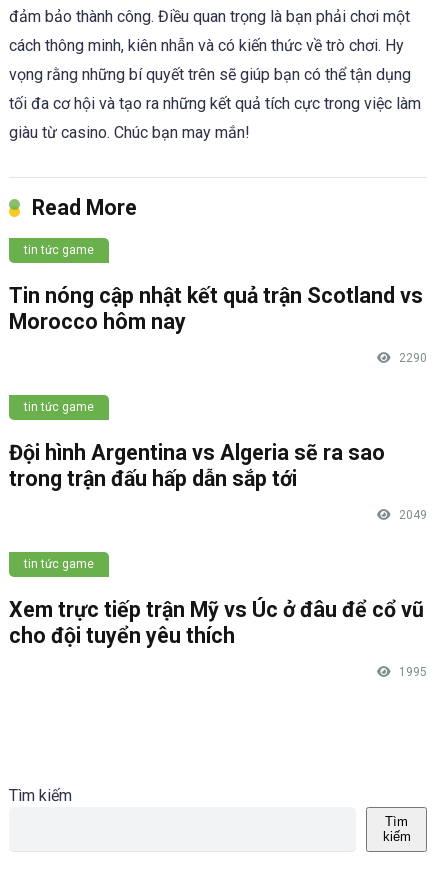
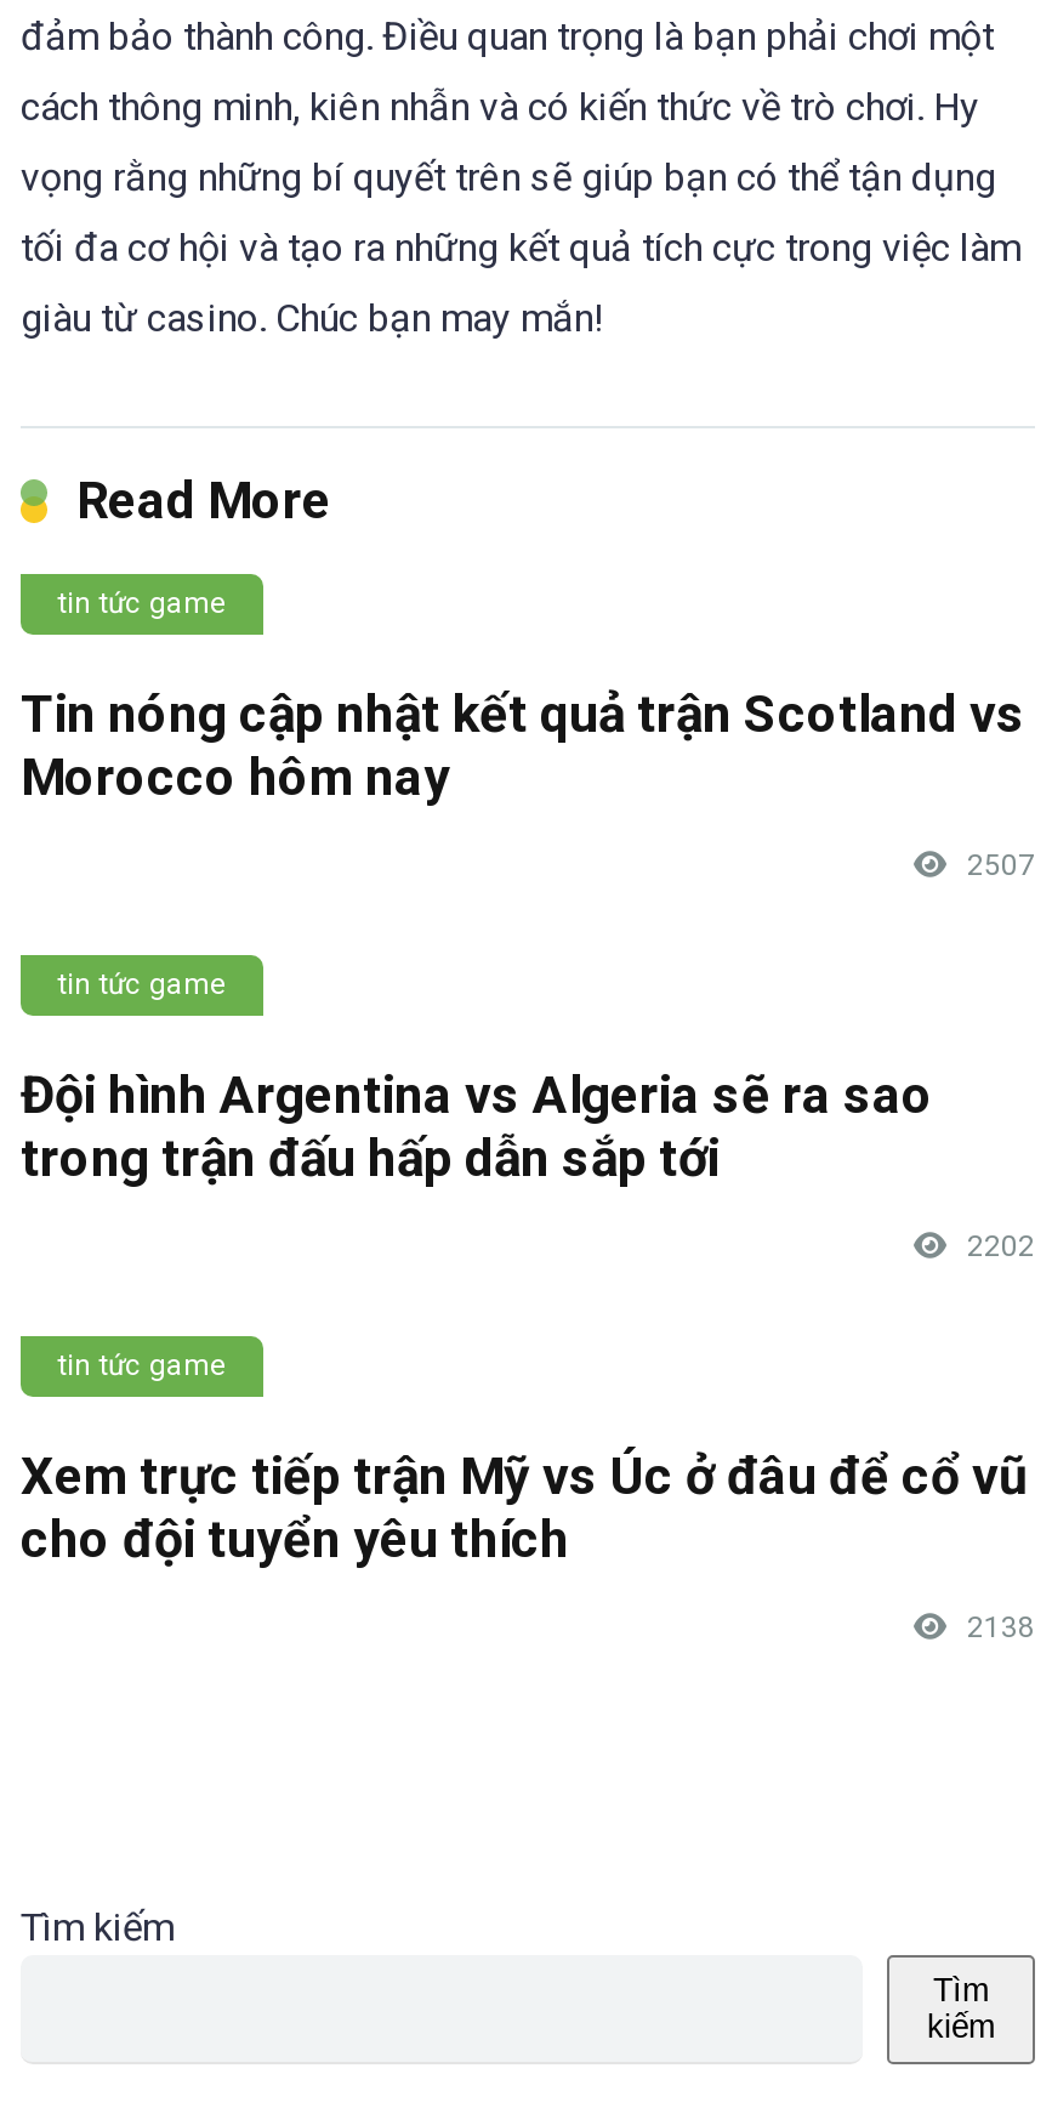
- 2290
+ 2507

- 2049
+ 2202

- 1995
+ 2138
